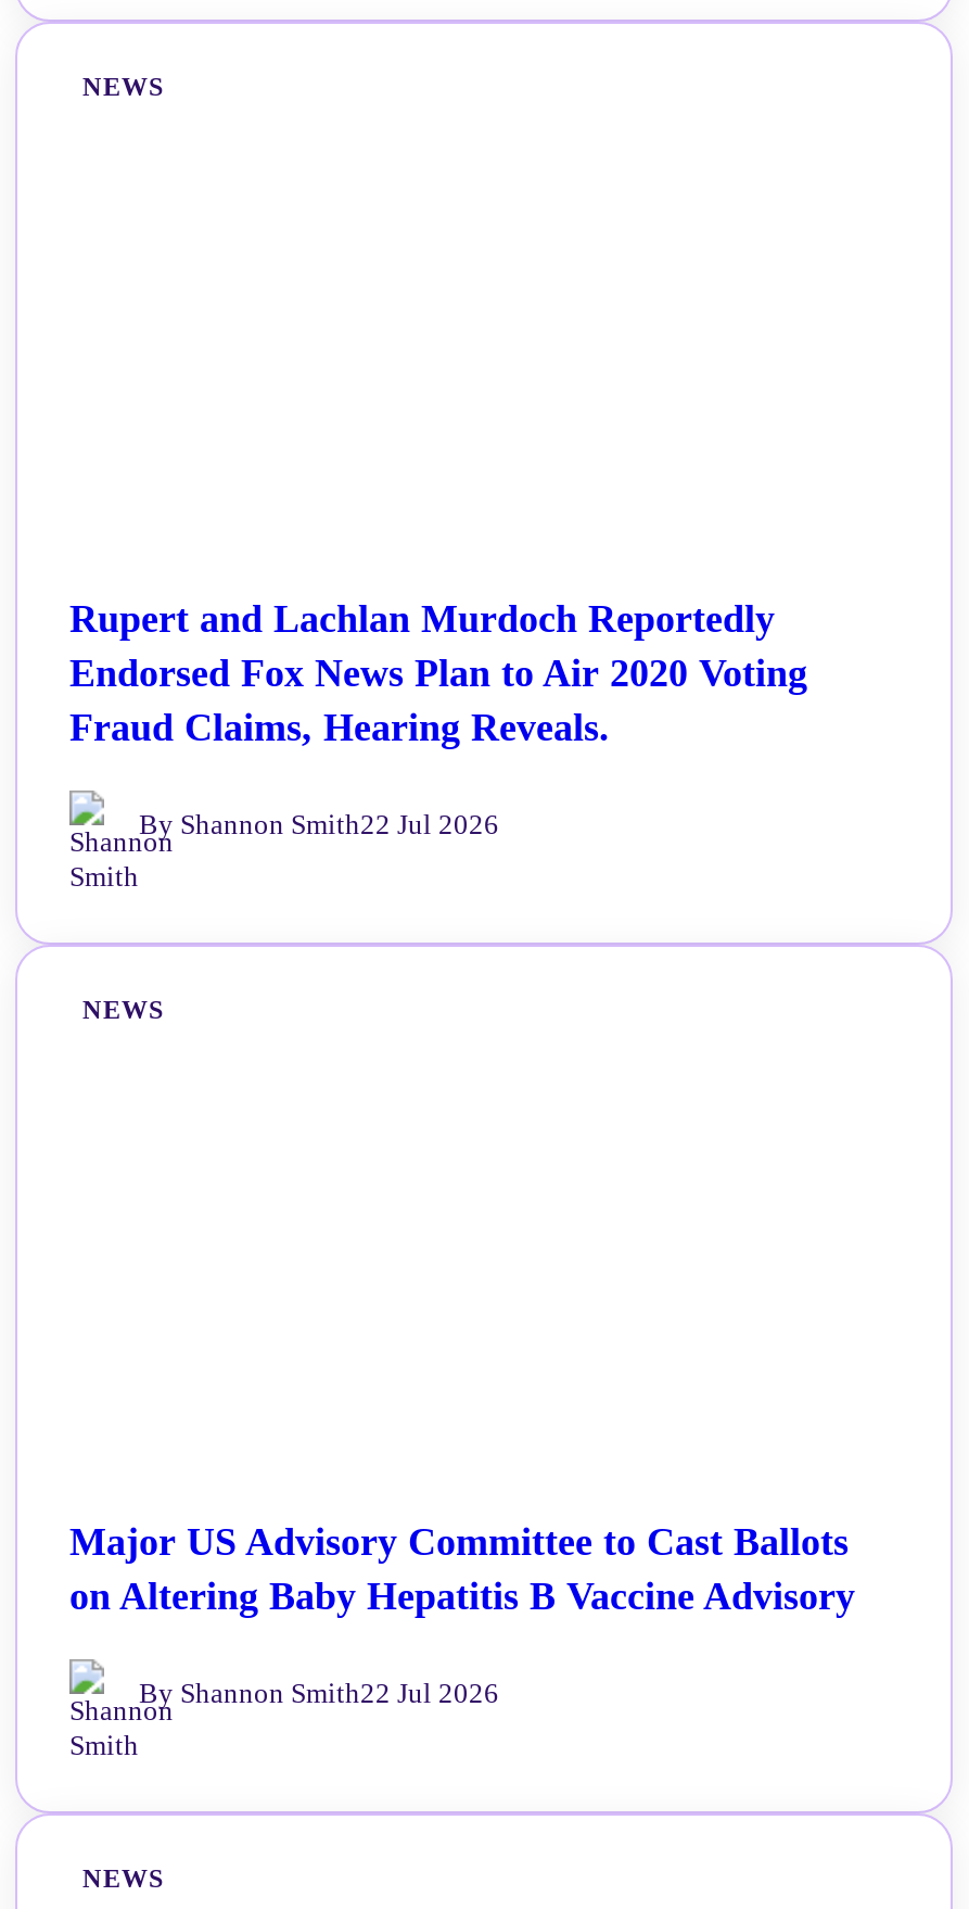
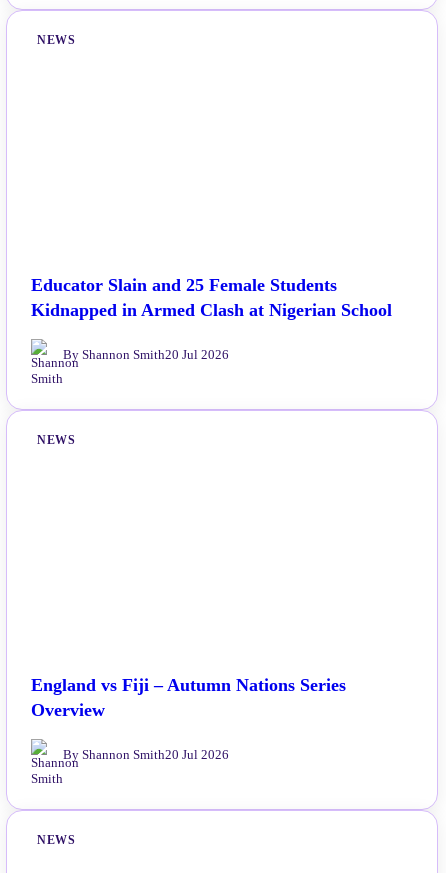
- Rupert and Lachlan Murdoch Reportedly
- Endorsed Fox News Plan to Air 2020 Voting
- Fraud Claims, Hearing Reveals.
+ Educator Slain and 25 Female Students
+ Kidnapped in Armed Clash at Nigerian School

- By Shannon Smith22 Jul 2026
+ By Shannon Smith20 Jul 2026

- Major US Advisory Committee to Cast Ballots
- on Altering Baby Hepatitis B Vaccine Advisory
+ England vs Fiji – Autumn Nations Series
+ Overview

- By Shannon Smith22 Jul 2026
+ By Shannon Smith20 Jul 2026
